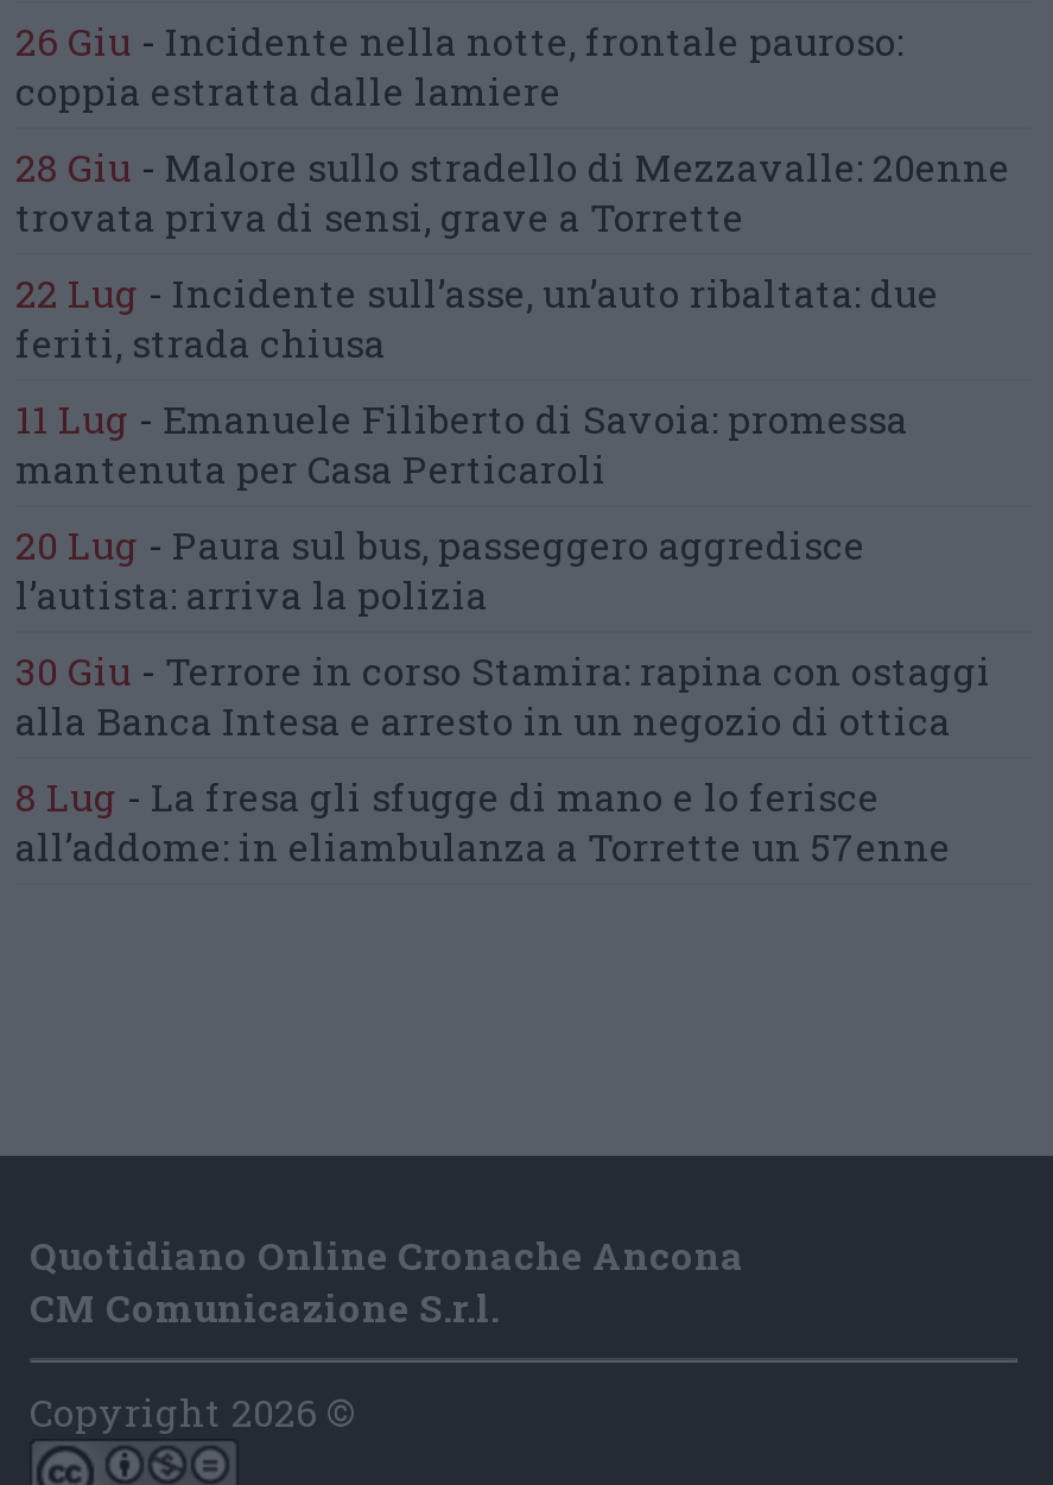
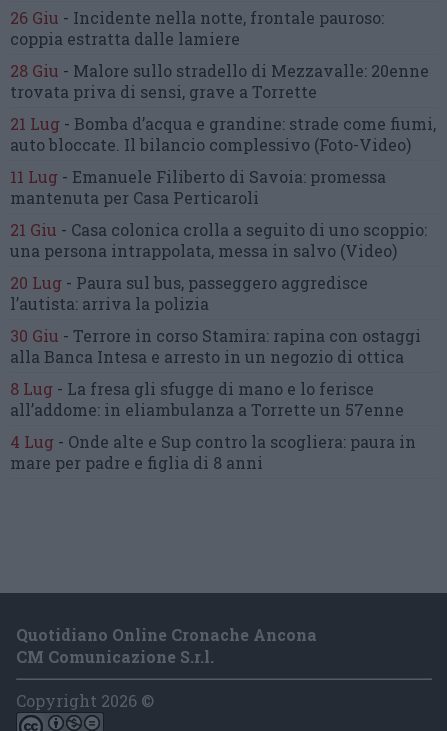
- 22 Lug - Incidente sull’asse, un’auto ribaltata: due
- feriti, strada chiusa
+ 21 Lug - Bomba d’acqua e grandine: strade come fiumi,
+ auto bloccate. Il bilancio complessivo (Foto-Video)

+ 21 Giu - Casa colonica crolla a seguito di uno scoppio:
+ una persona intrappolata, messa in salvo (Video)

+ 4 Lug - Onde alte e Sup contro la scogliera: paura in
+ mare per padre e figlia di 8 anni
